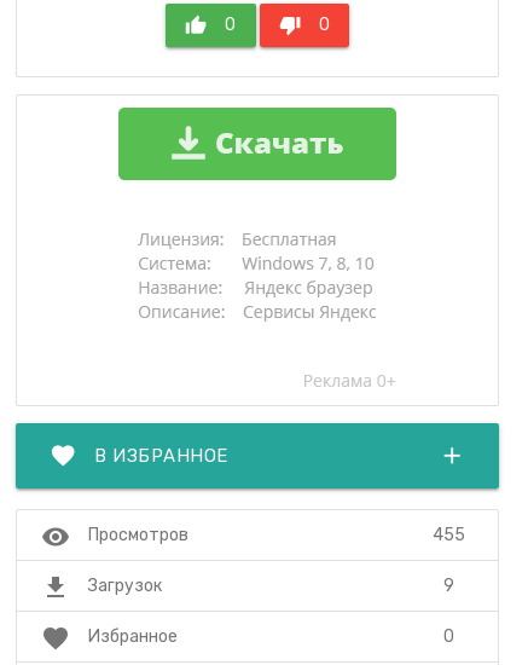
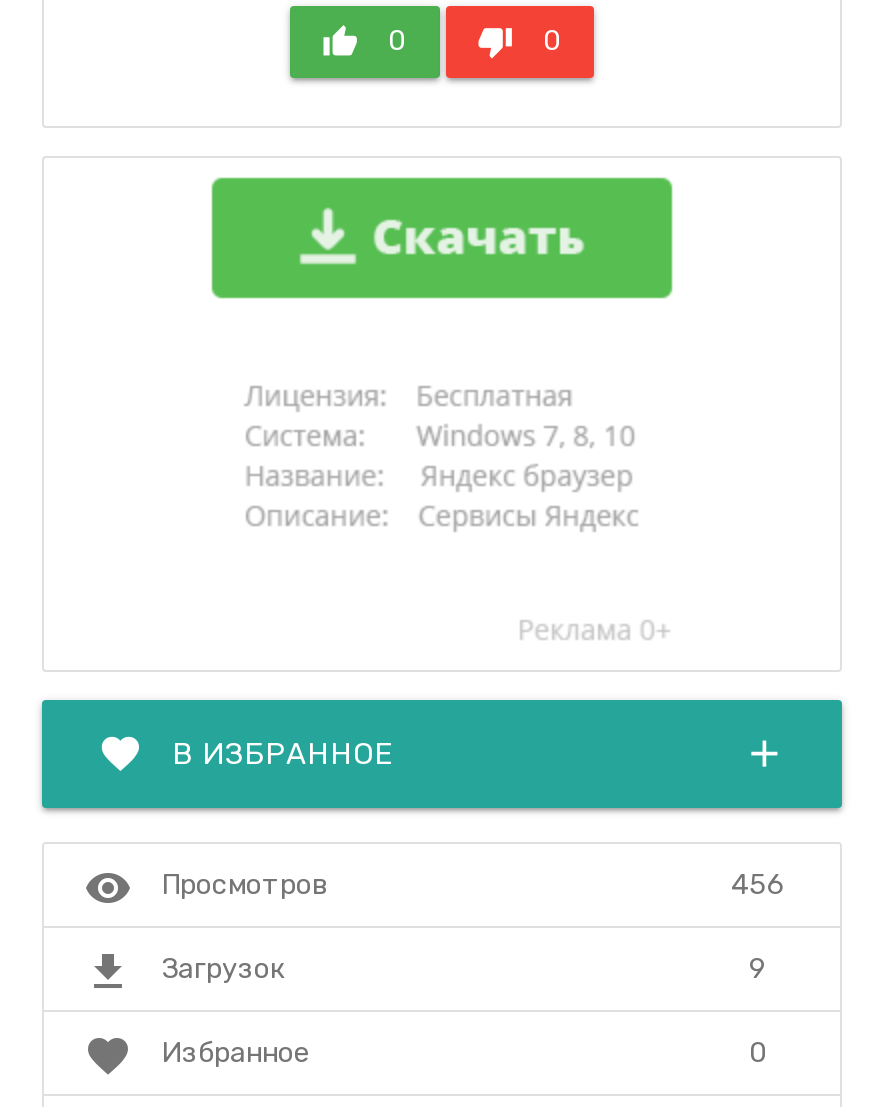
- 455
+ 456
